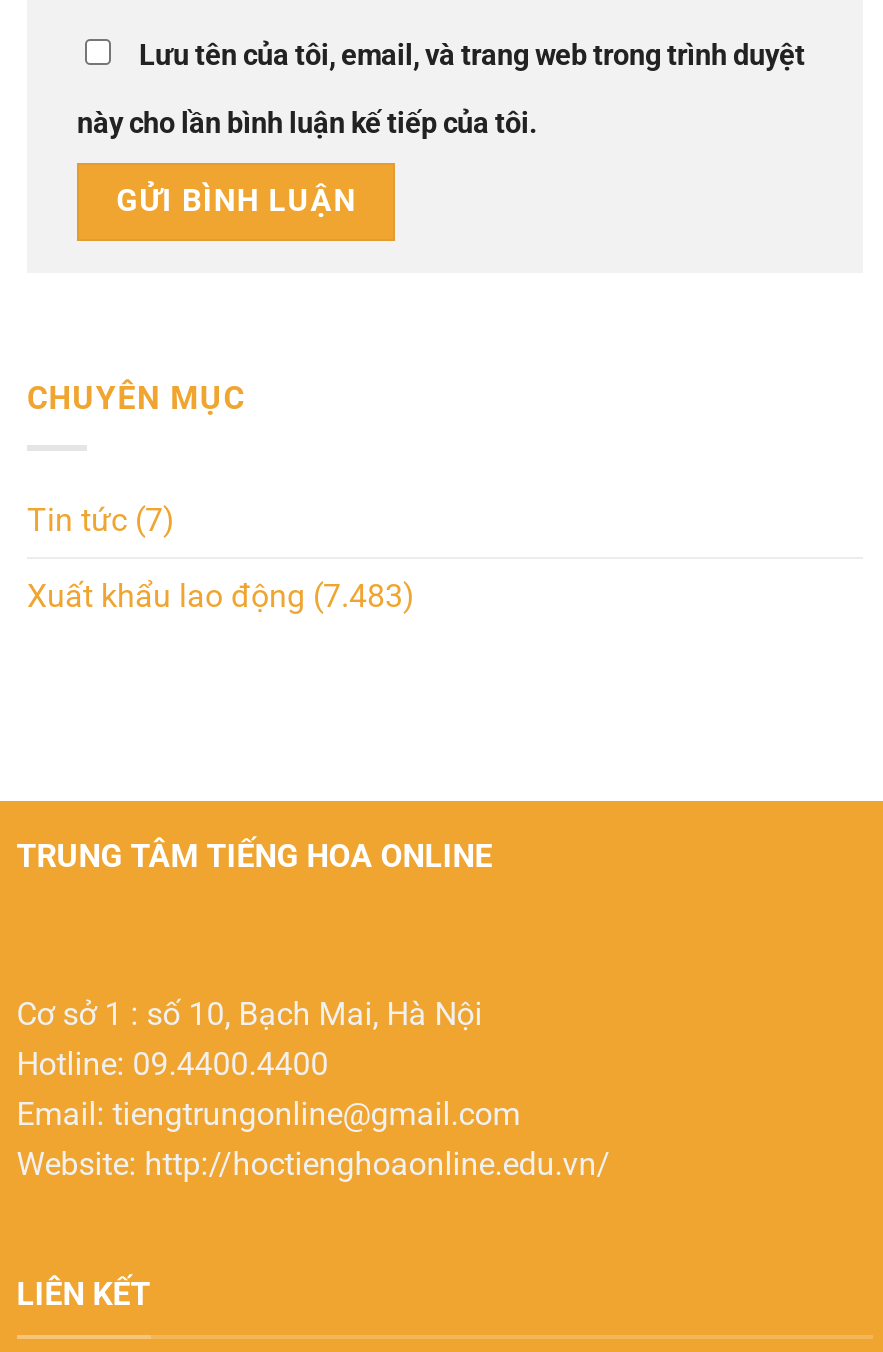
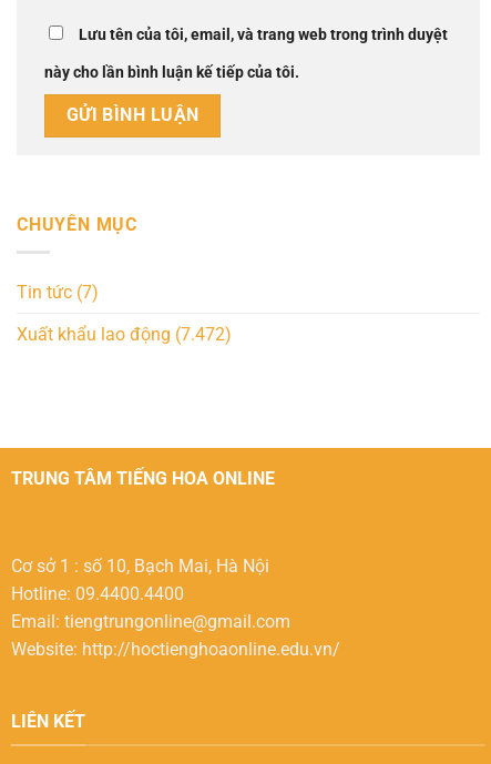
- Xuất khẩu lao động (7.483)
+ Xuất khẩu lao động (7.472)
